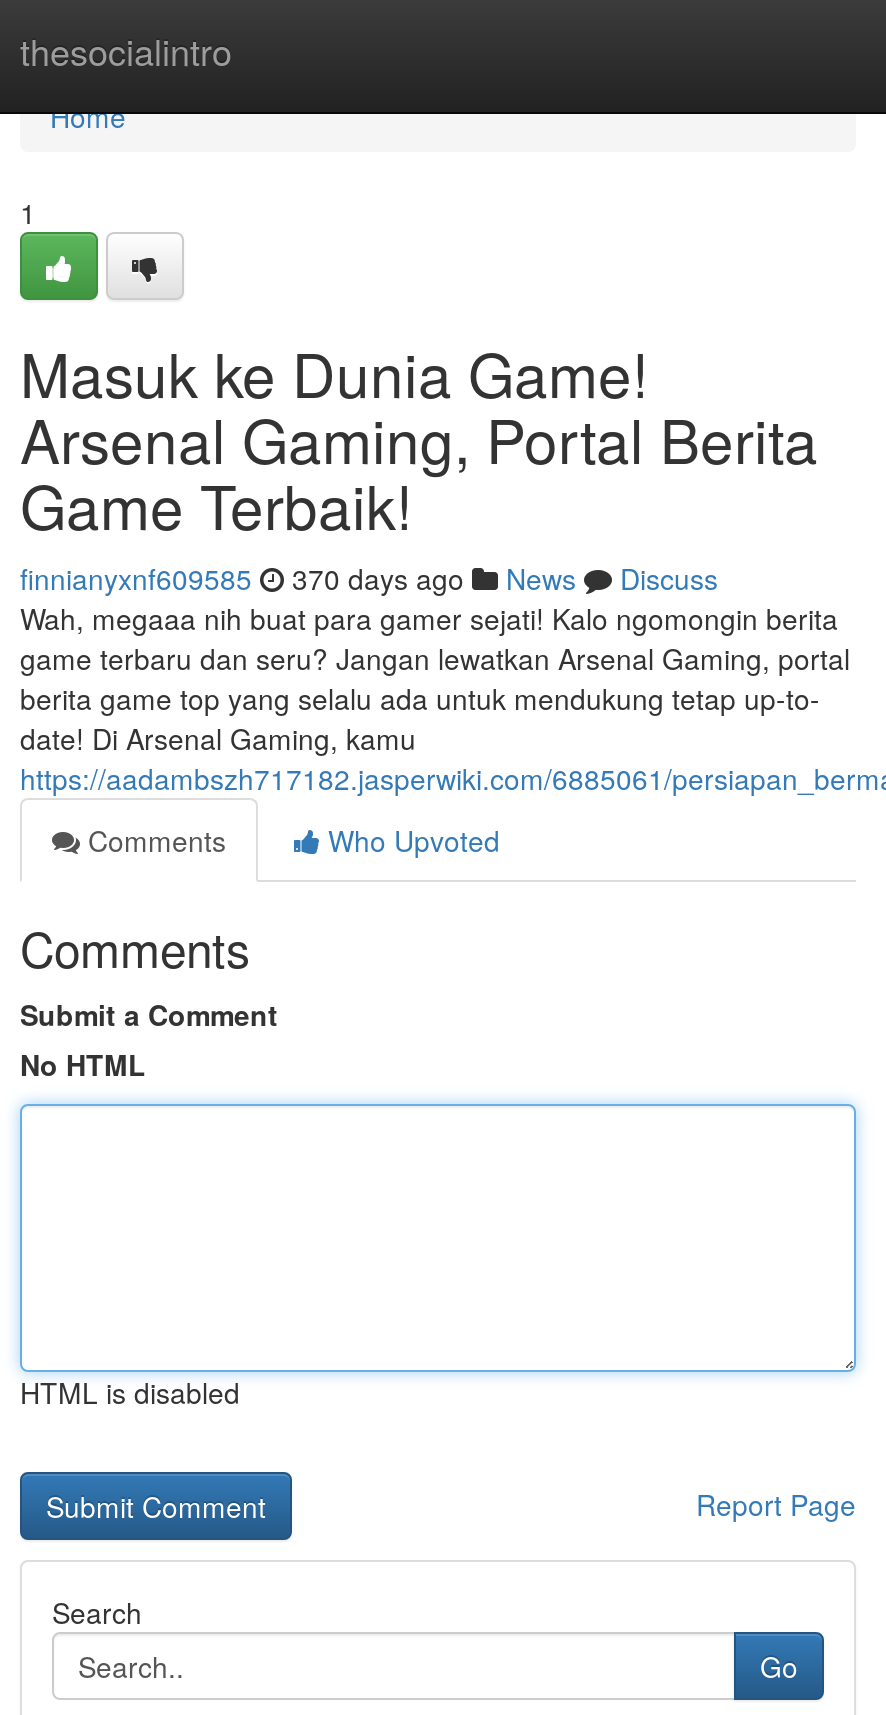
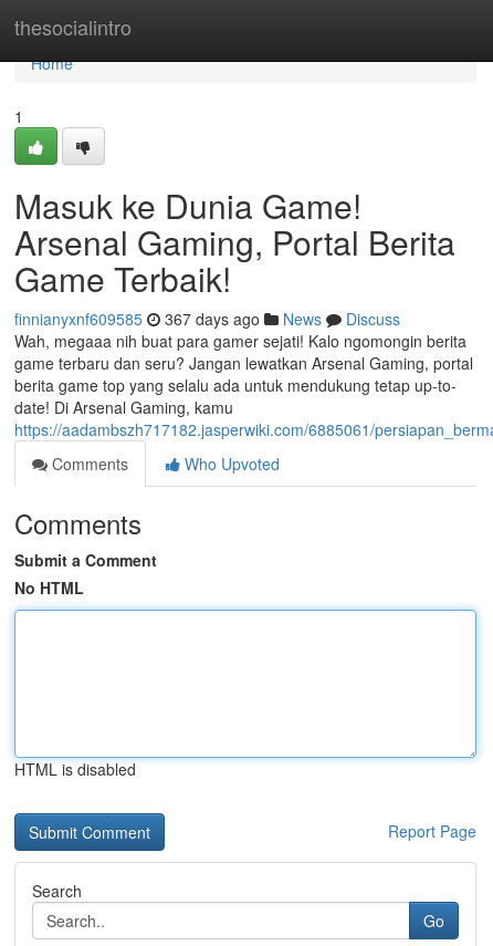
- finnianyxnf609585 370 days ago News Discuss
+ finnianyxnf609585 367 days ago News Discuss
